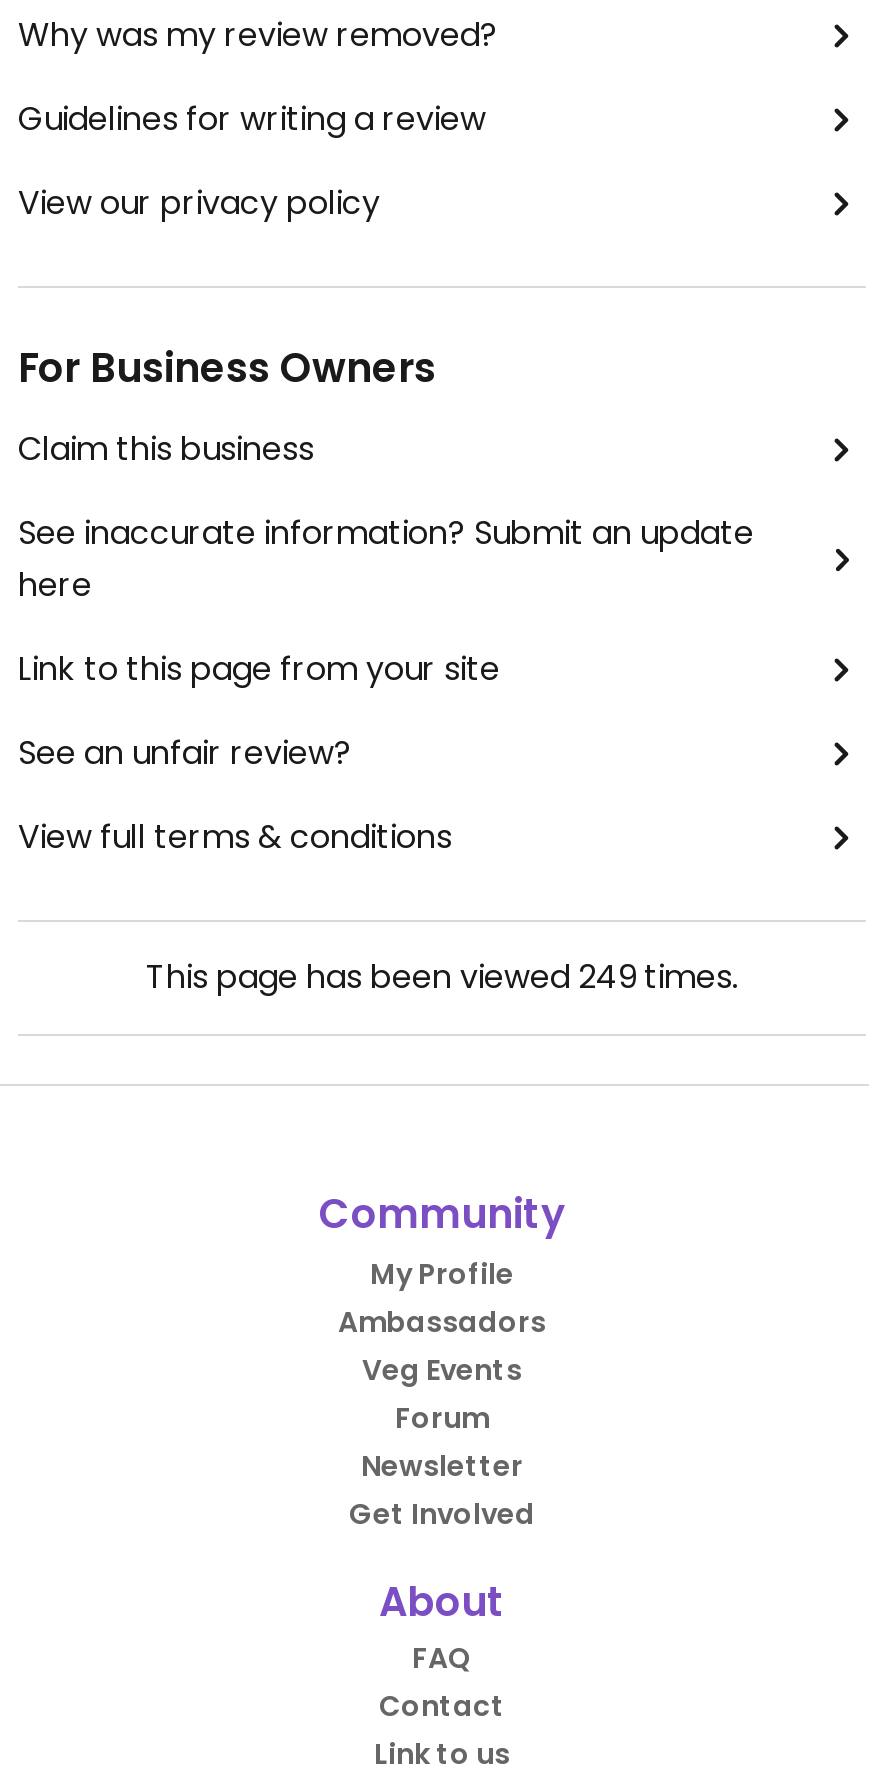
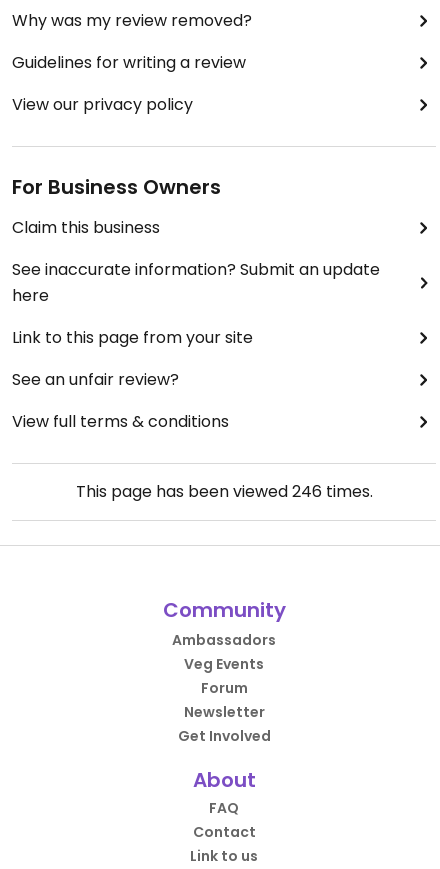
- This page has been viewed 249 times.
+ This page has been viewed 246 times.

- My Profile
